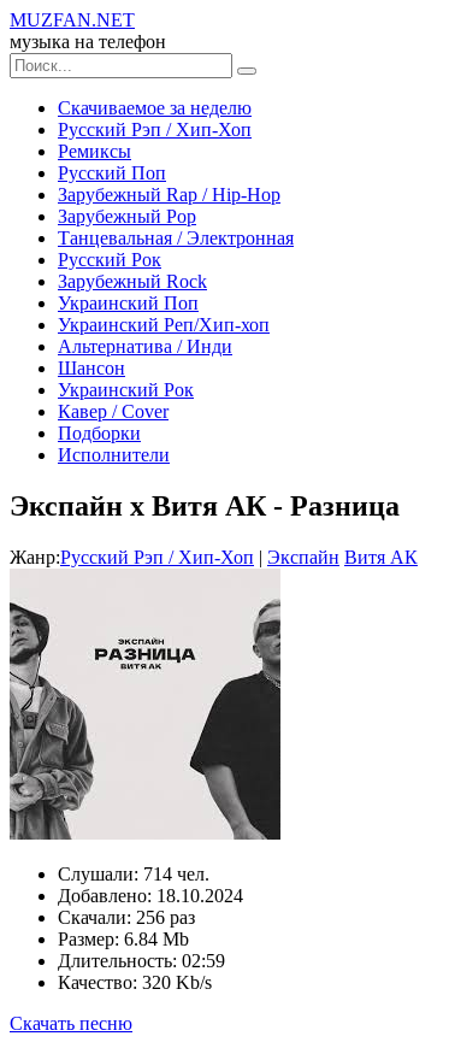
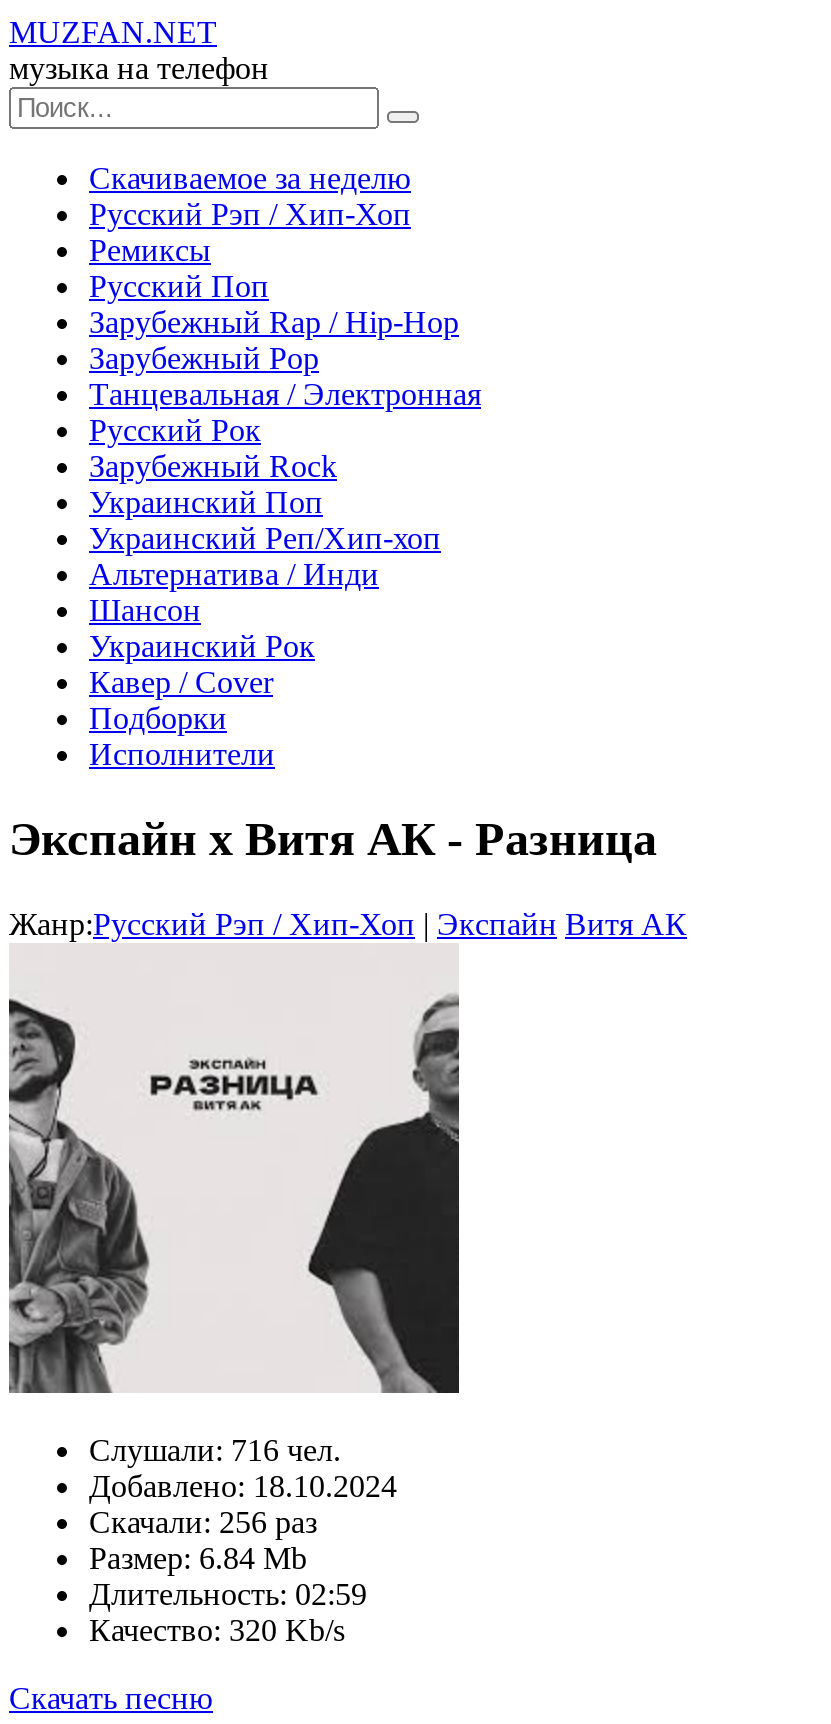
- Слушали: 714 чел.
+ Слушали: 716 чел.
